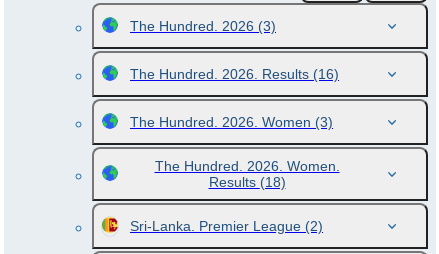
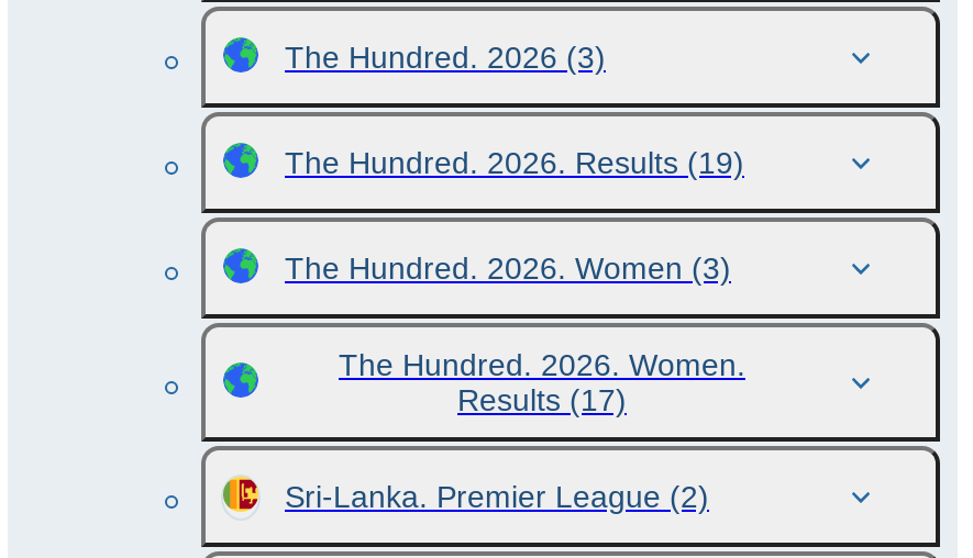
- The Hundred. 2026. Results (16)
+ The Hundred. 2026. Results (19)

- Results (18)
+ Results (17)
